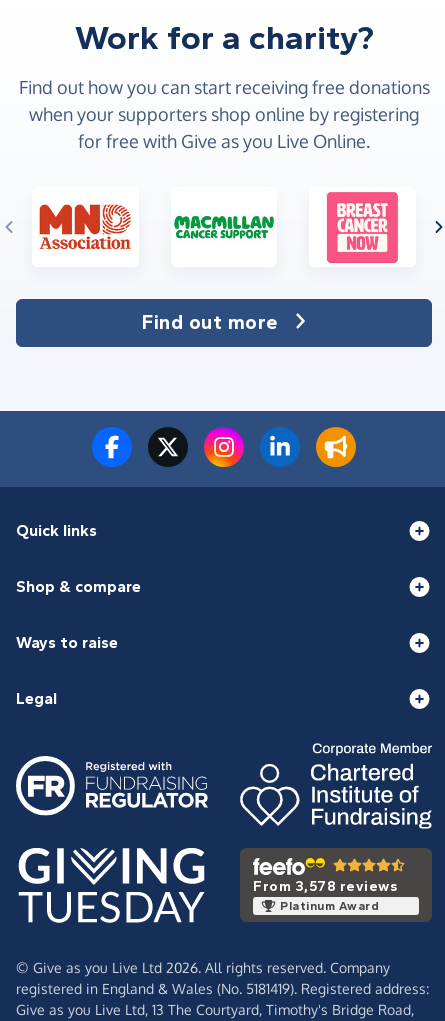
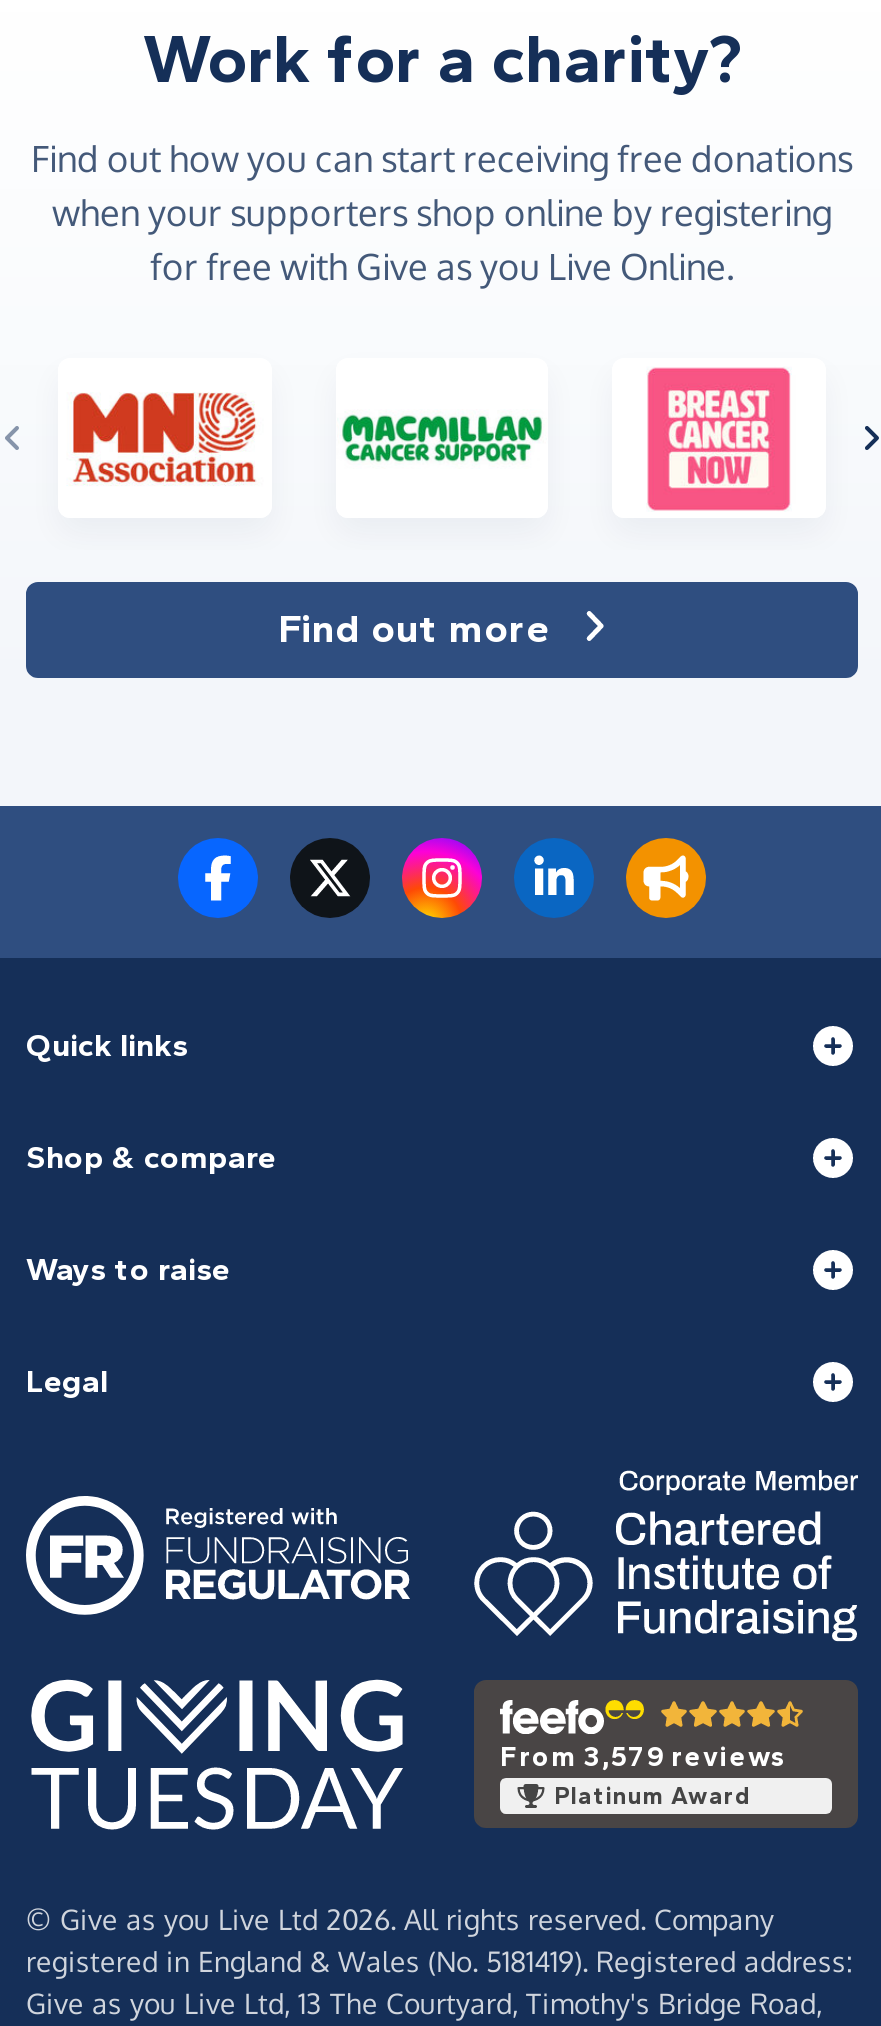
- From 3,578 reviews
+ From 3,579 reviews
